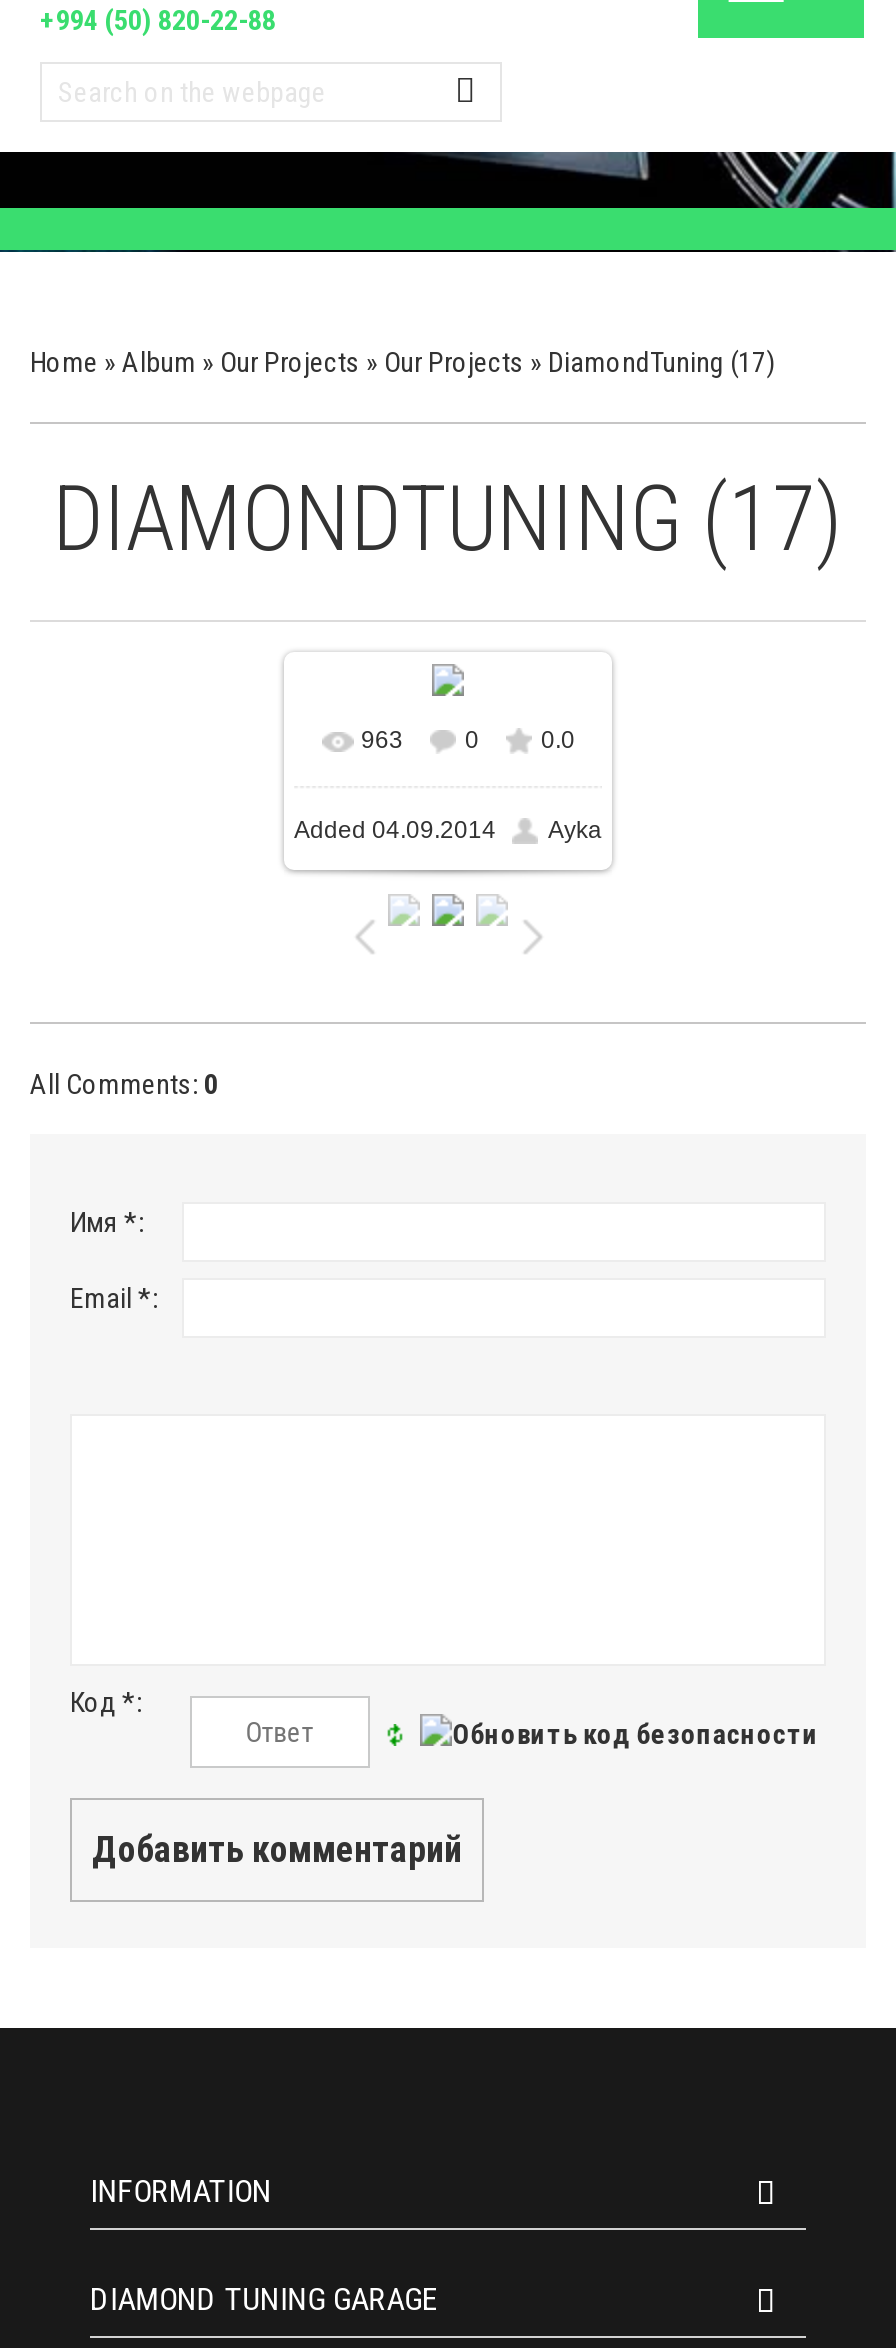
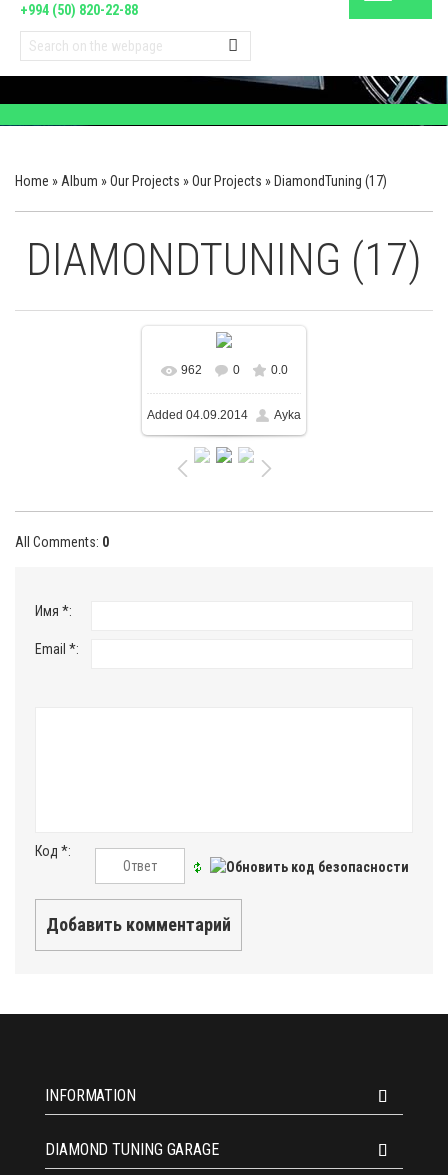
- 963
+ 962
